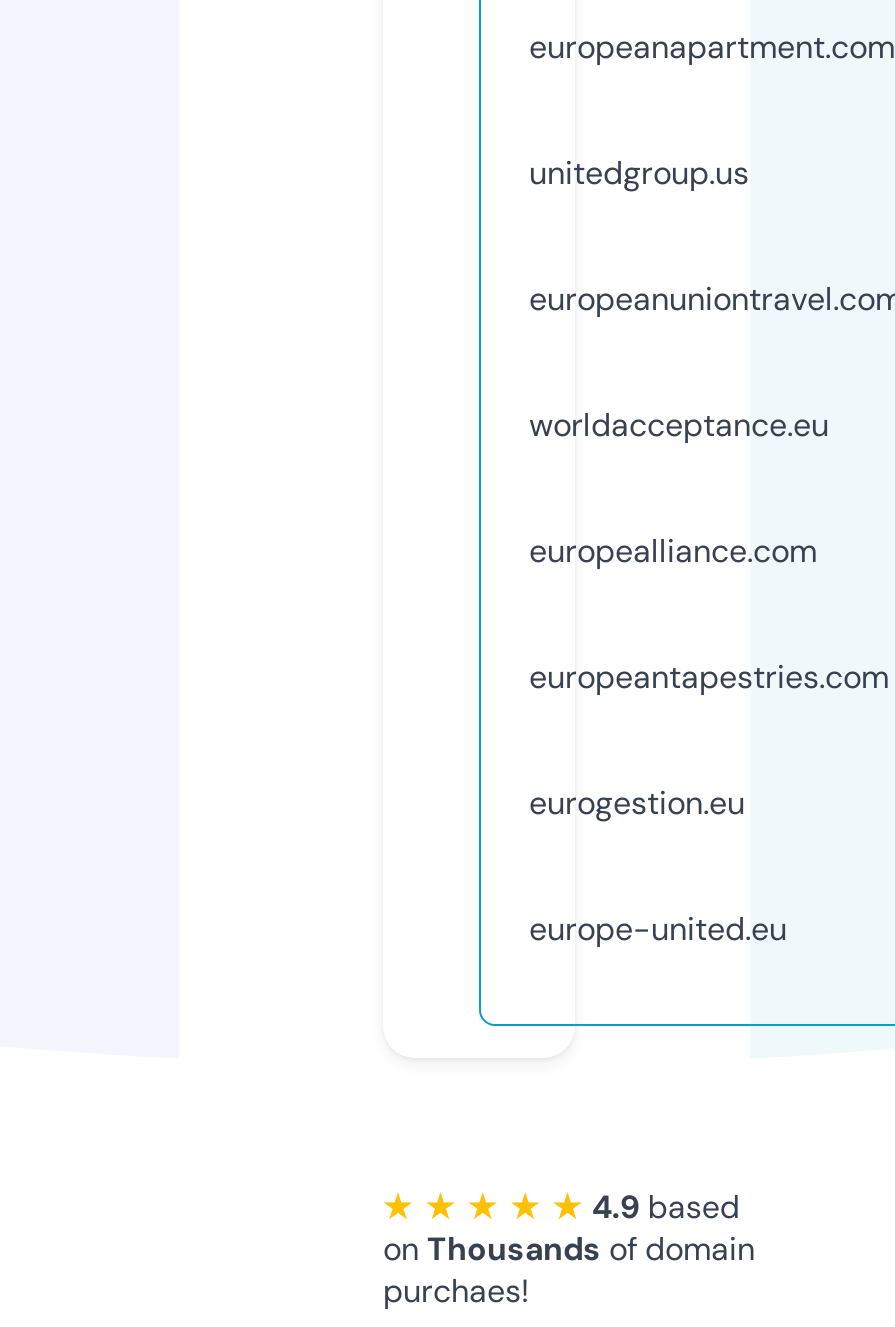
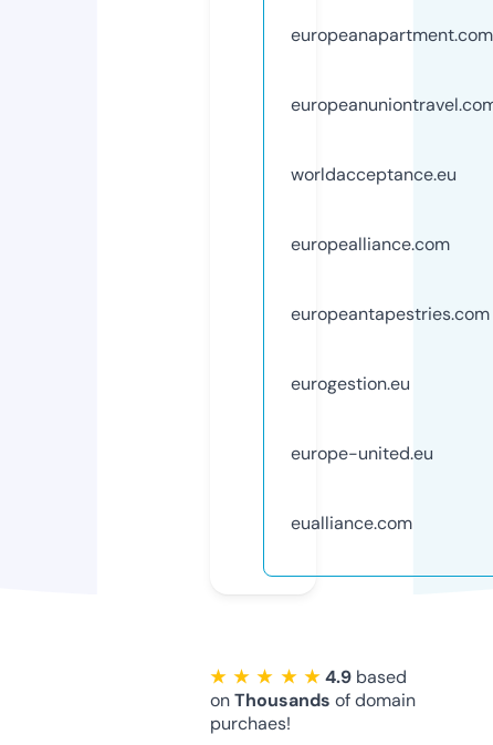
- unitedgroup.us

moved up: worldacceptance.eu | europealliance.com | europeantapestries.com | eurogestion.eu | europe-united.eu

+ eualliance.com
